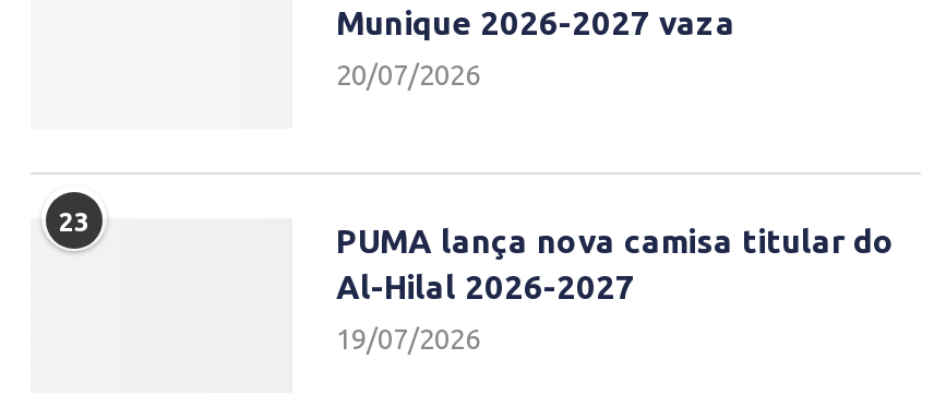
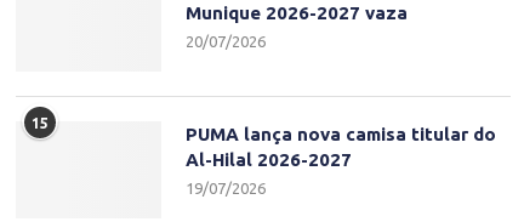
- 23
+ 15
